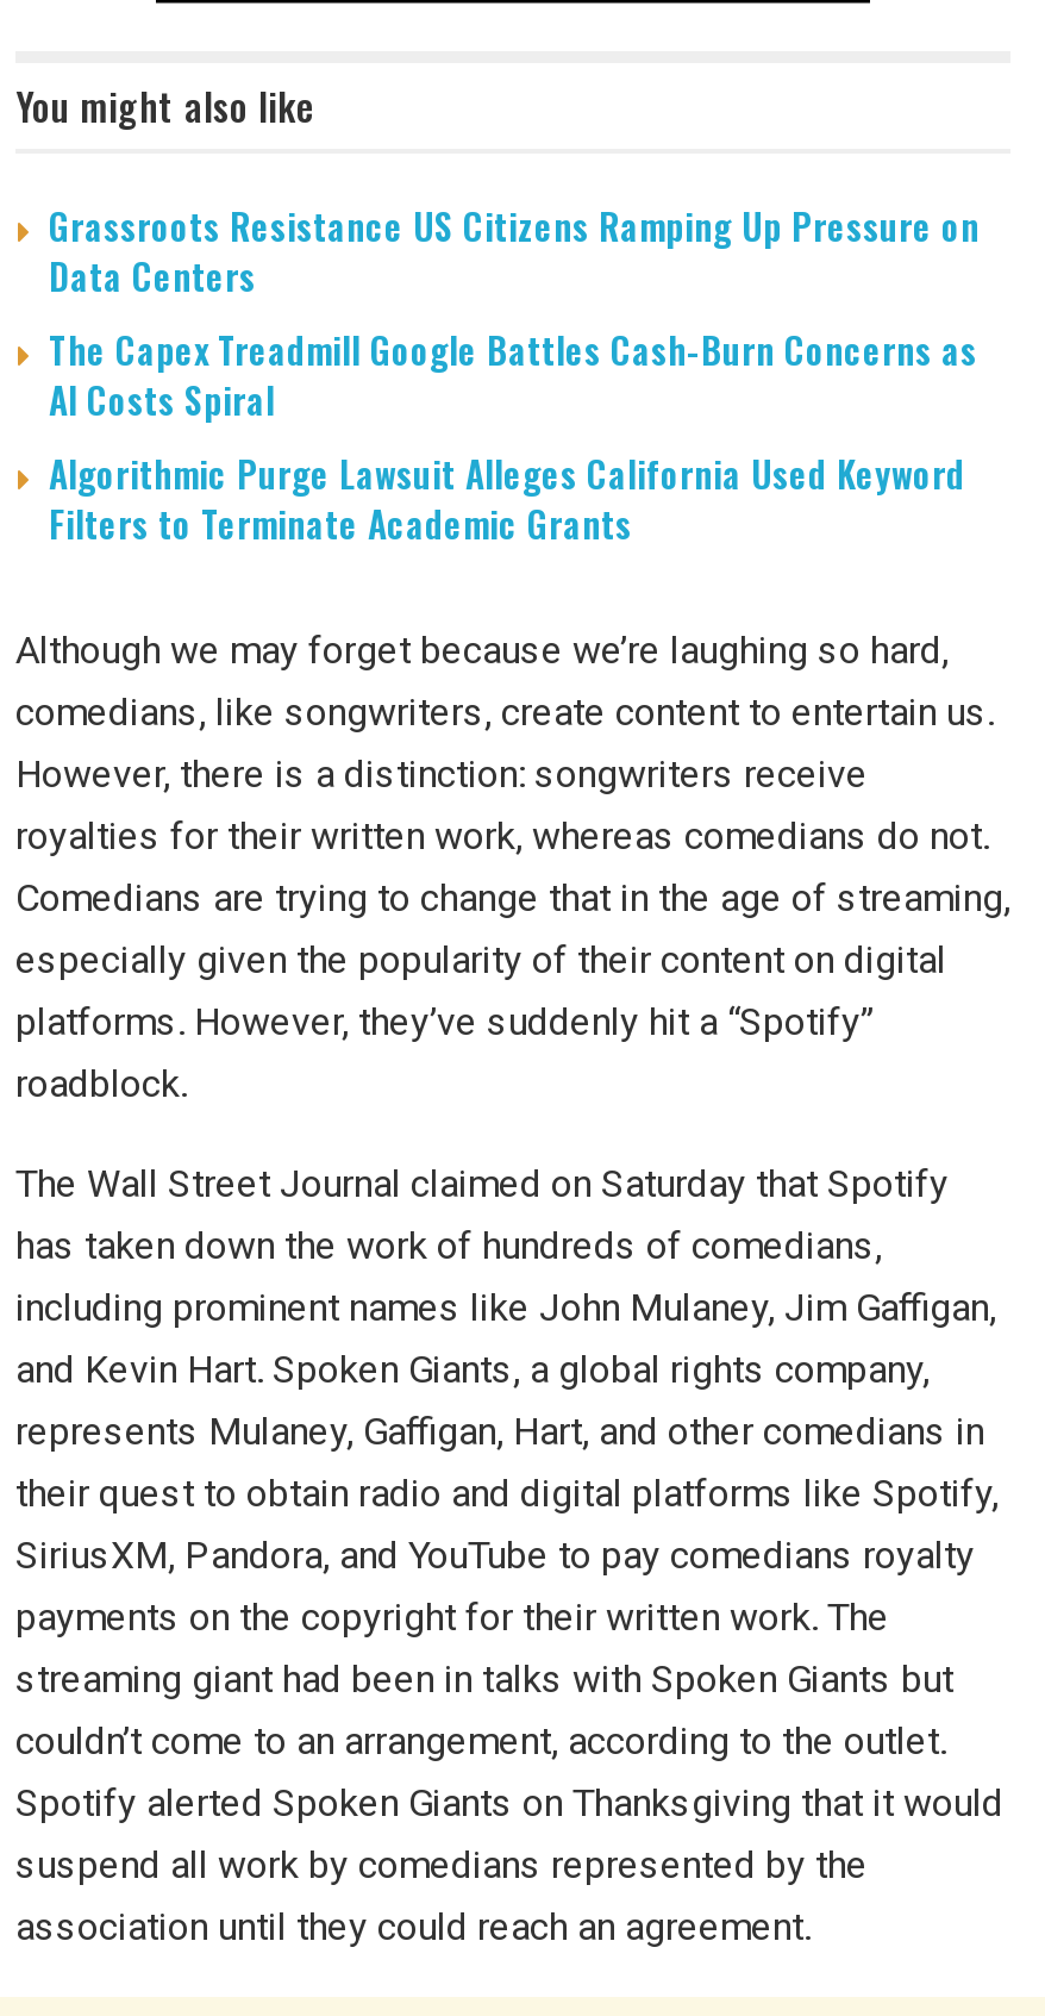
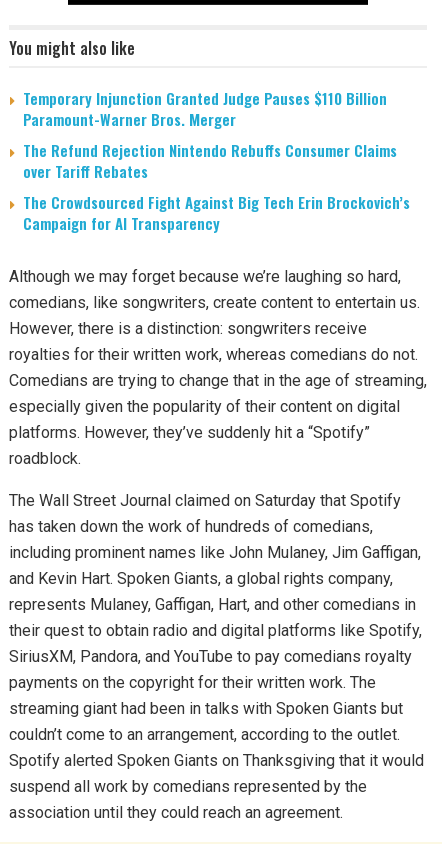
- Grassroots Resistance US Citizens Ramping Up Pressure on
- Data Centers
- The Capex Treadmill Google Battles Cash-Burn Concerns as
- AI Costs Spiral
- Algorithmic Purge Lawsuit Alleges California Used Keyword
- Filters to Terminate Academic Grants
+ Temporary Injunction Granted Judge Pauses $110 Billion
+ Paramount-Warner Bros. Merger
+ The Refund Rejection Nintendo Rebuffs Consumer Claims
+ over Tariff Rebates
+ The Crowdsourced Fight Against Big Tech Erin Brockovich’s
+ Campaign for AI Transparency
